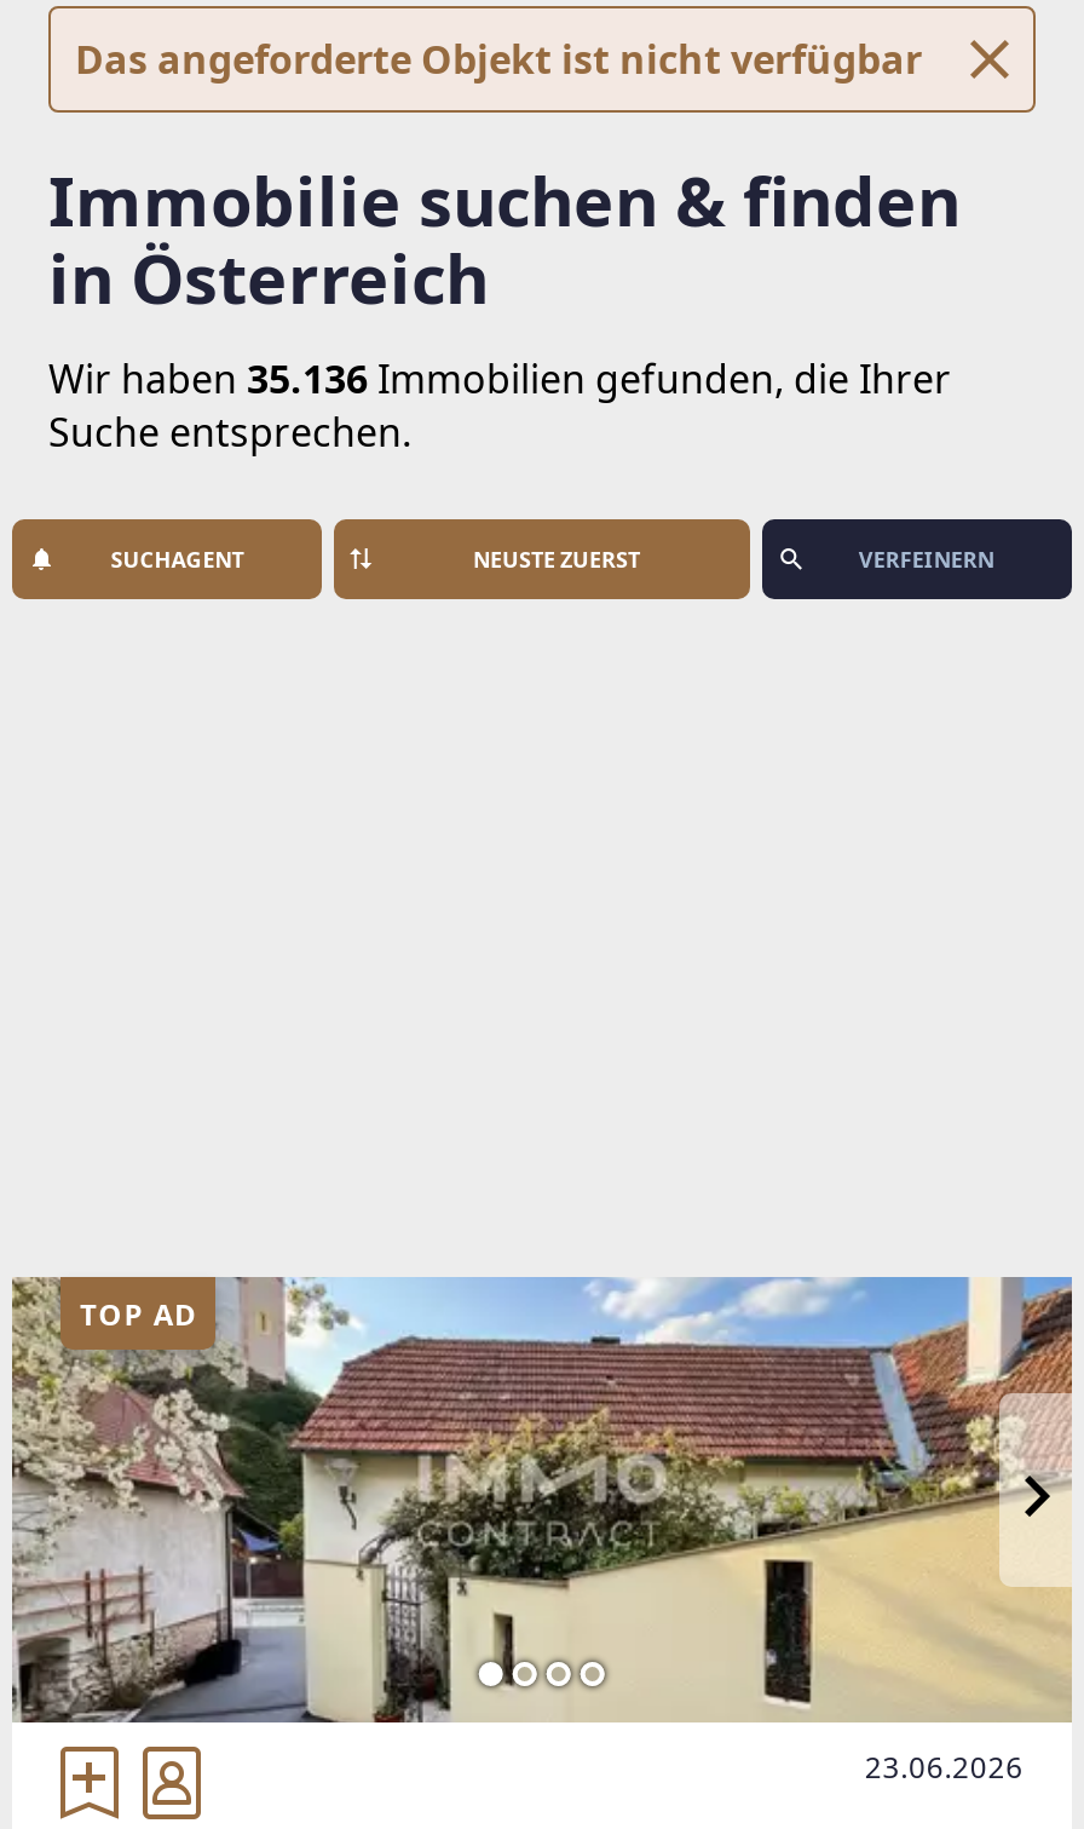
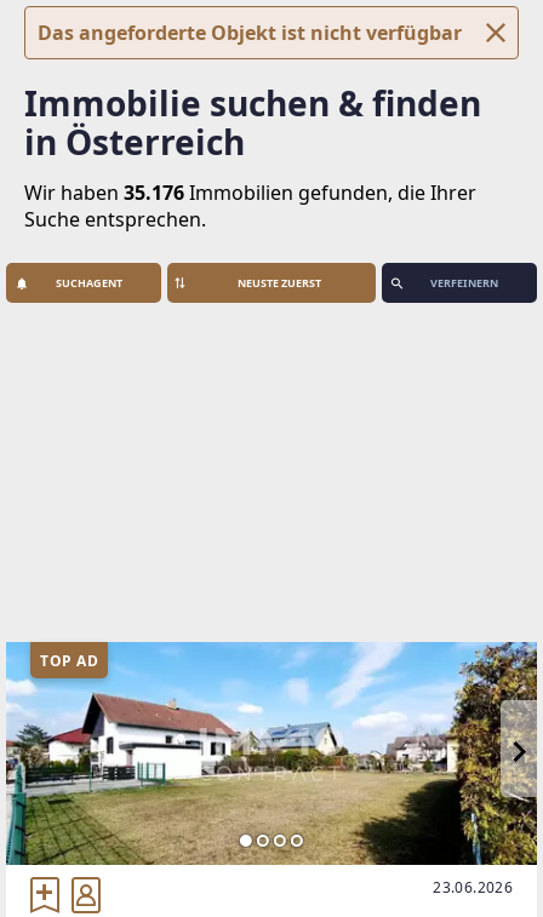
- Wir haben 35.136 Immobilien gefunden, die Ihrer
+ Wir haben 35.176 Immobilien gefunden, die Ihrer

- [image]
+ [image]
